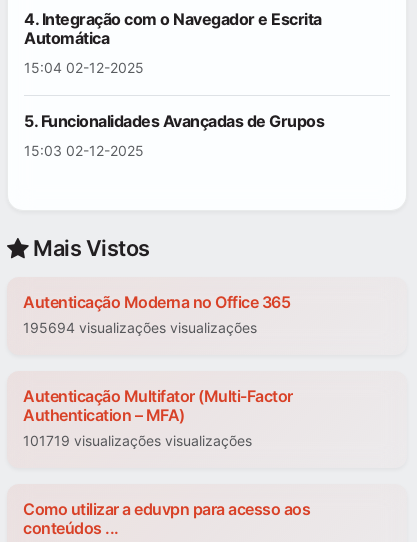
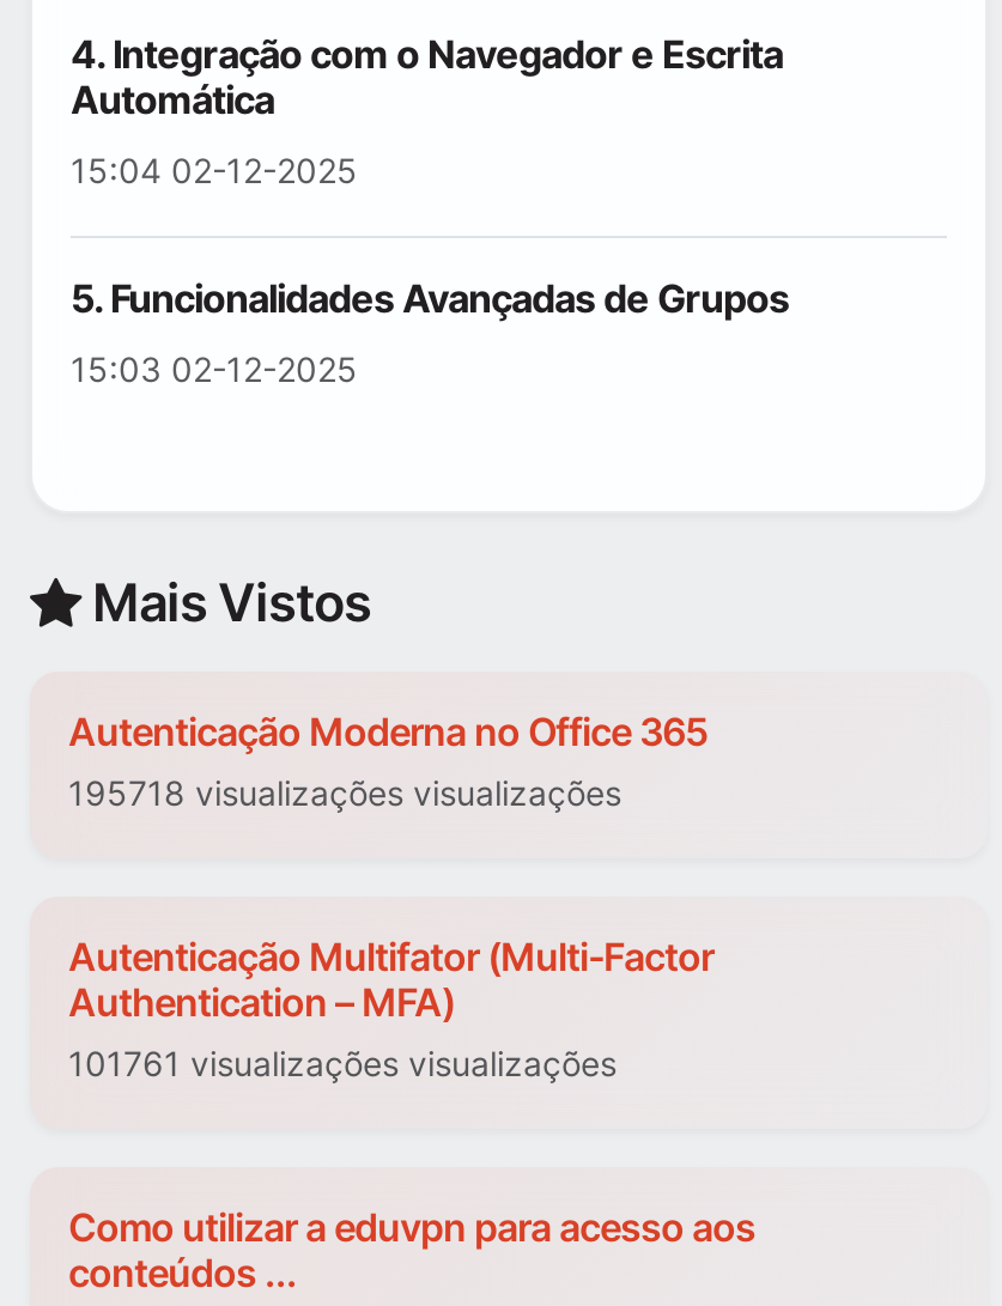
- 195694 visualizações visualizações
+ 195718 visualizações visualizações

- 101719 visualizações visualizações
+ 101761 visualizações visualizações
